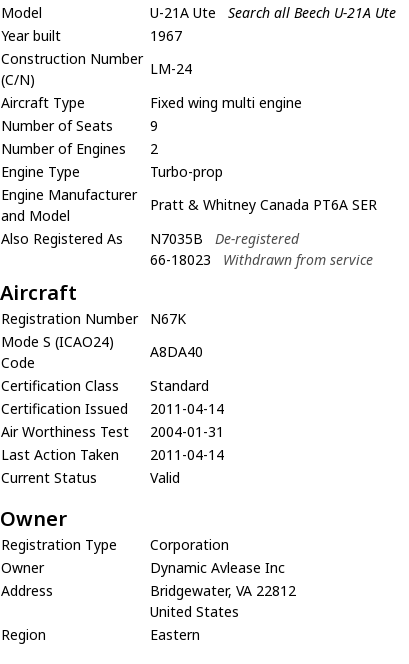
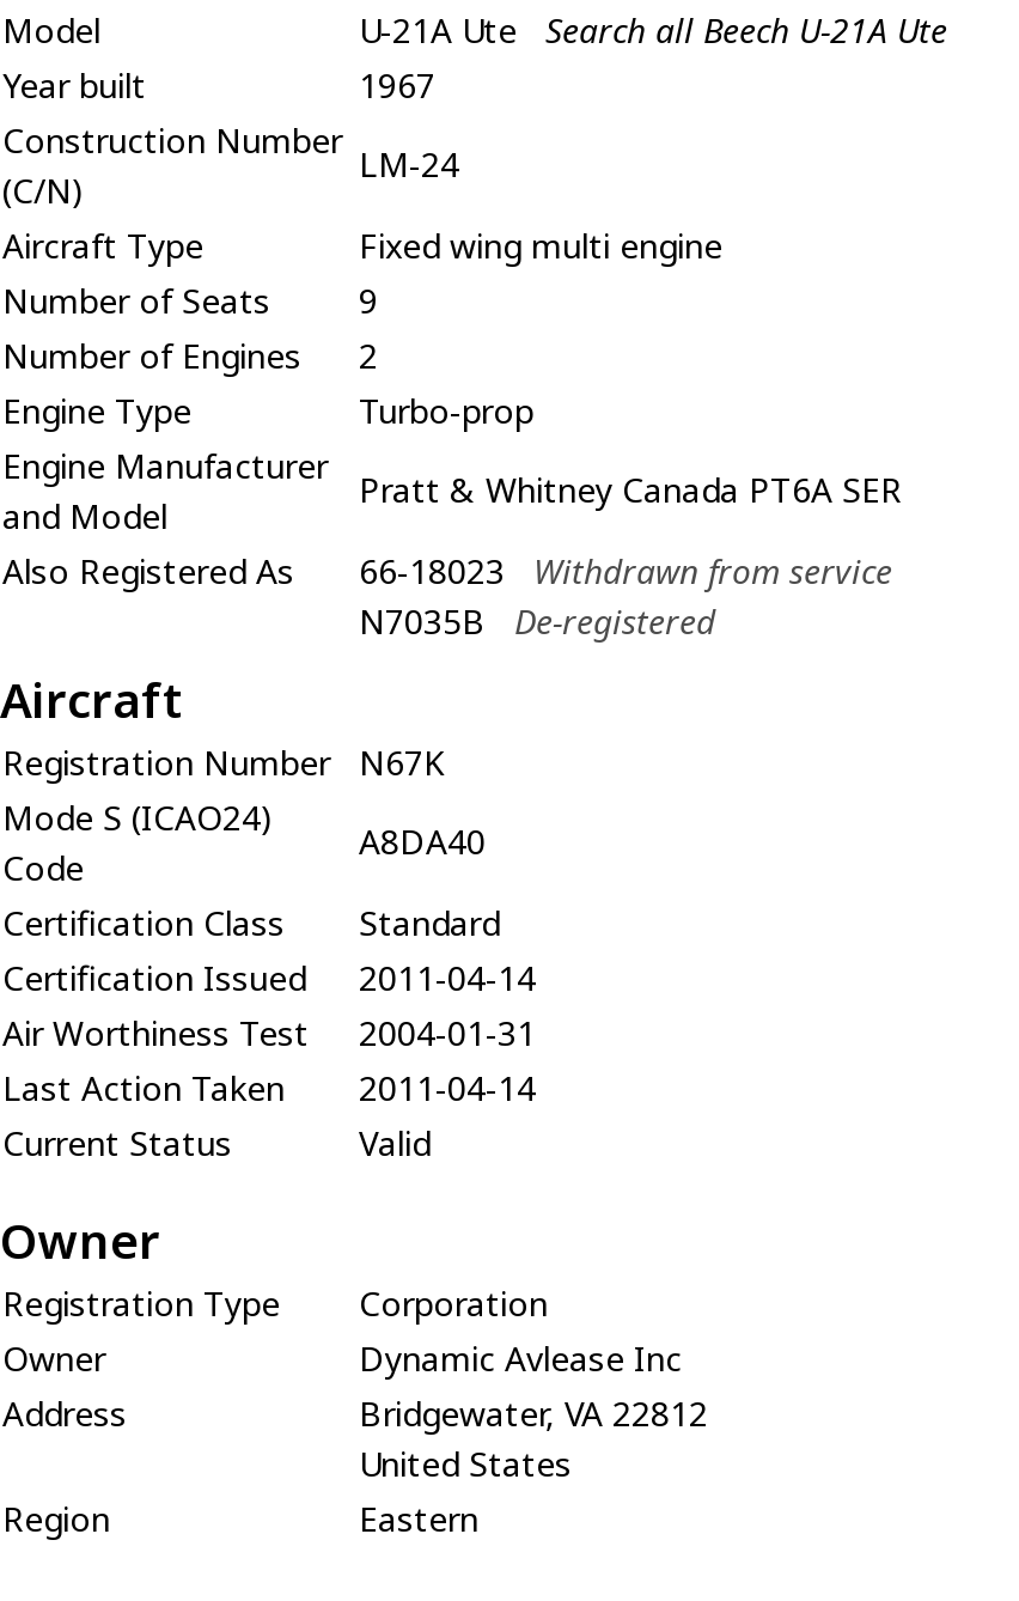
moved down: N7035B | De-registered

moved up: 66-18023 | Withdrawn from service
